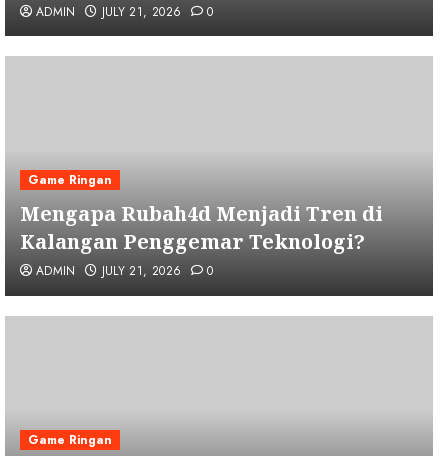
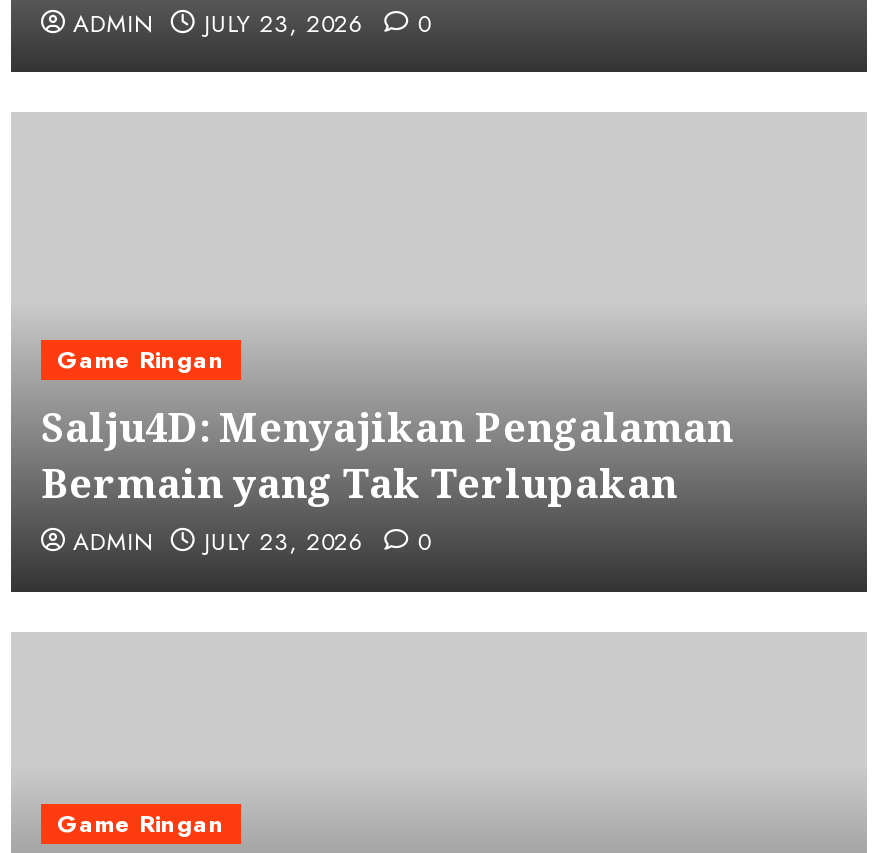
- ADMIN JULY 21, 2026 0
+ ADMIN JULY 23, 2026 0

- Mengapa Rubah4d Menjadi Tren di
- Kalangan Penggemar Teknologi?
+ Salju4D: Menyajikan Pengalaman
+ Bermain yang Tak Terlupakan

- ADMIN JULY 21, 2026 0
+ ADMIN JULY 23, 2026 0
